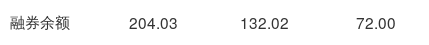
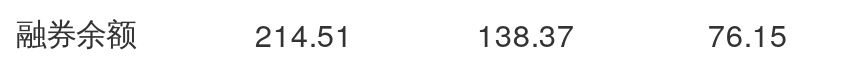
- 204.03
+ 214.51

- 132.02
+ 138.37

- 72.00
+ 76.15
